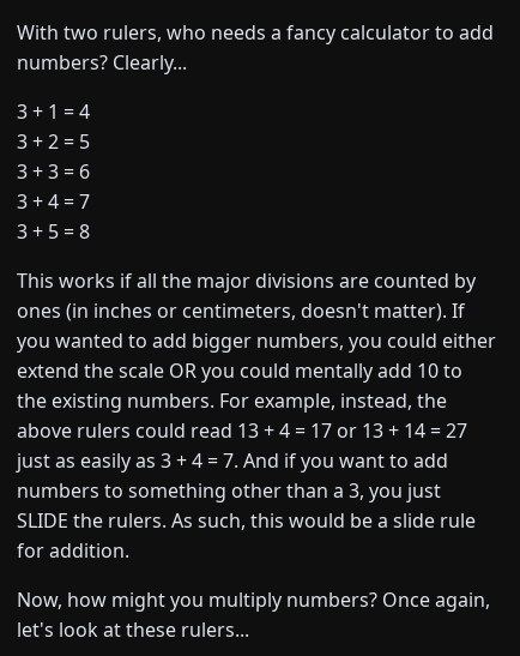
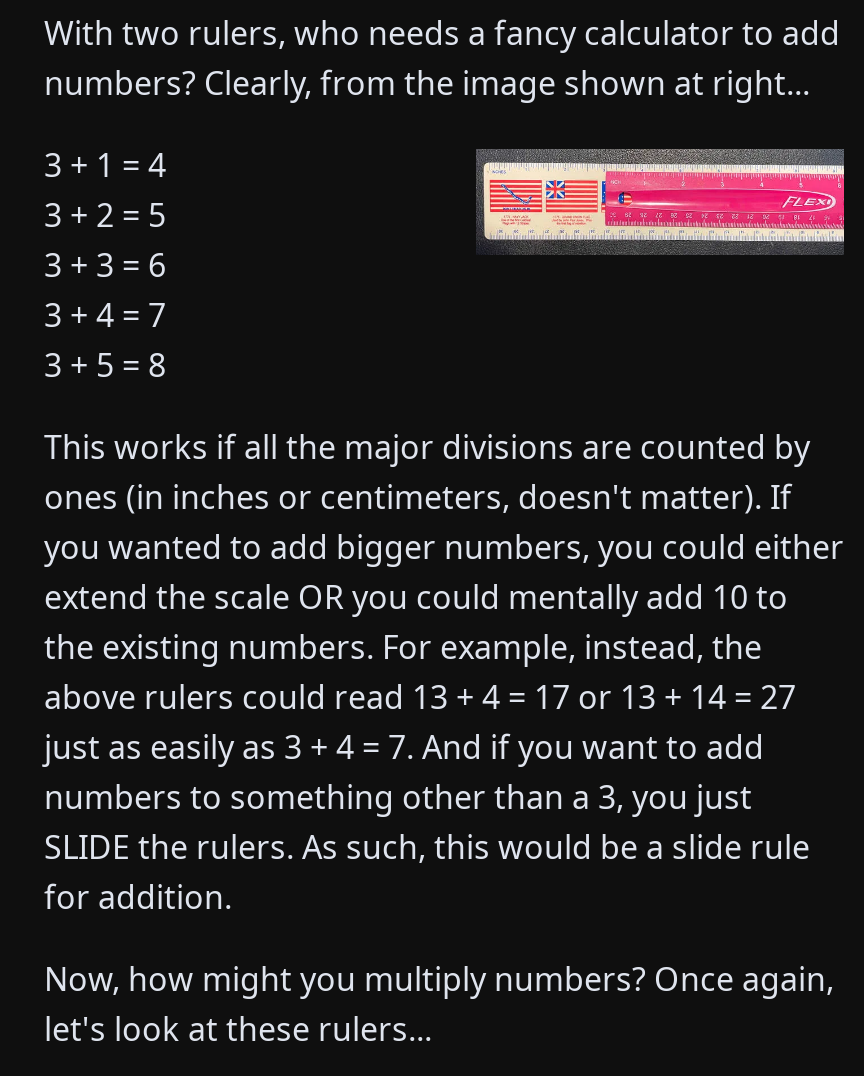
- numbers? Clearly...
+ numbers? Clearly, from the image shown at right...

+ [image]
